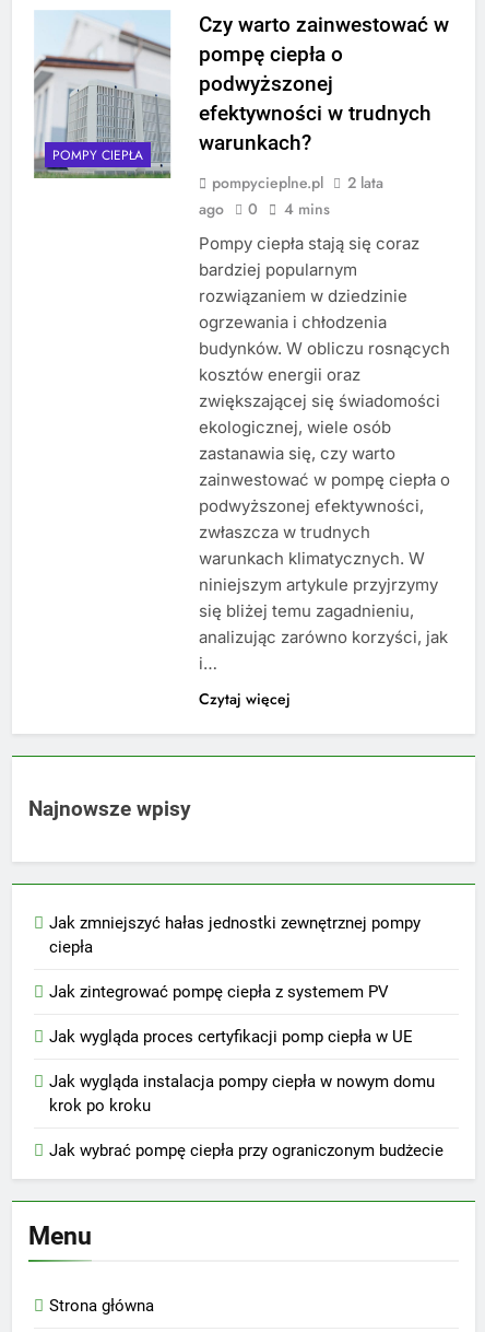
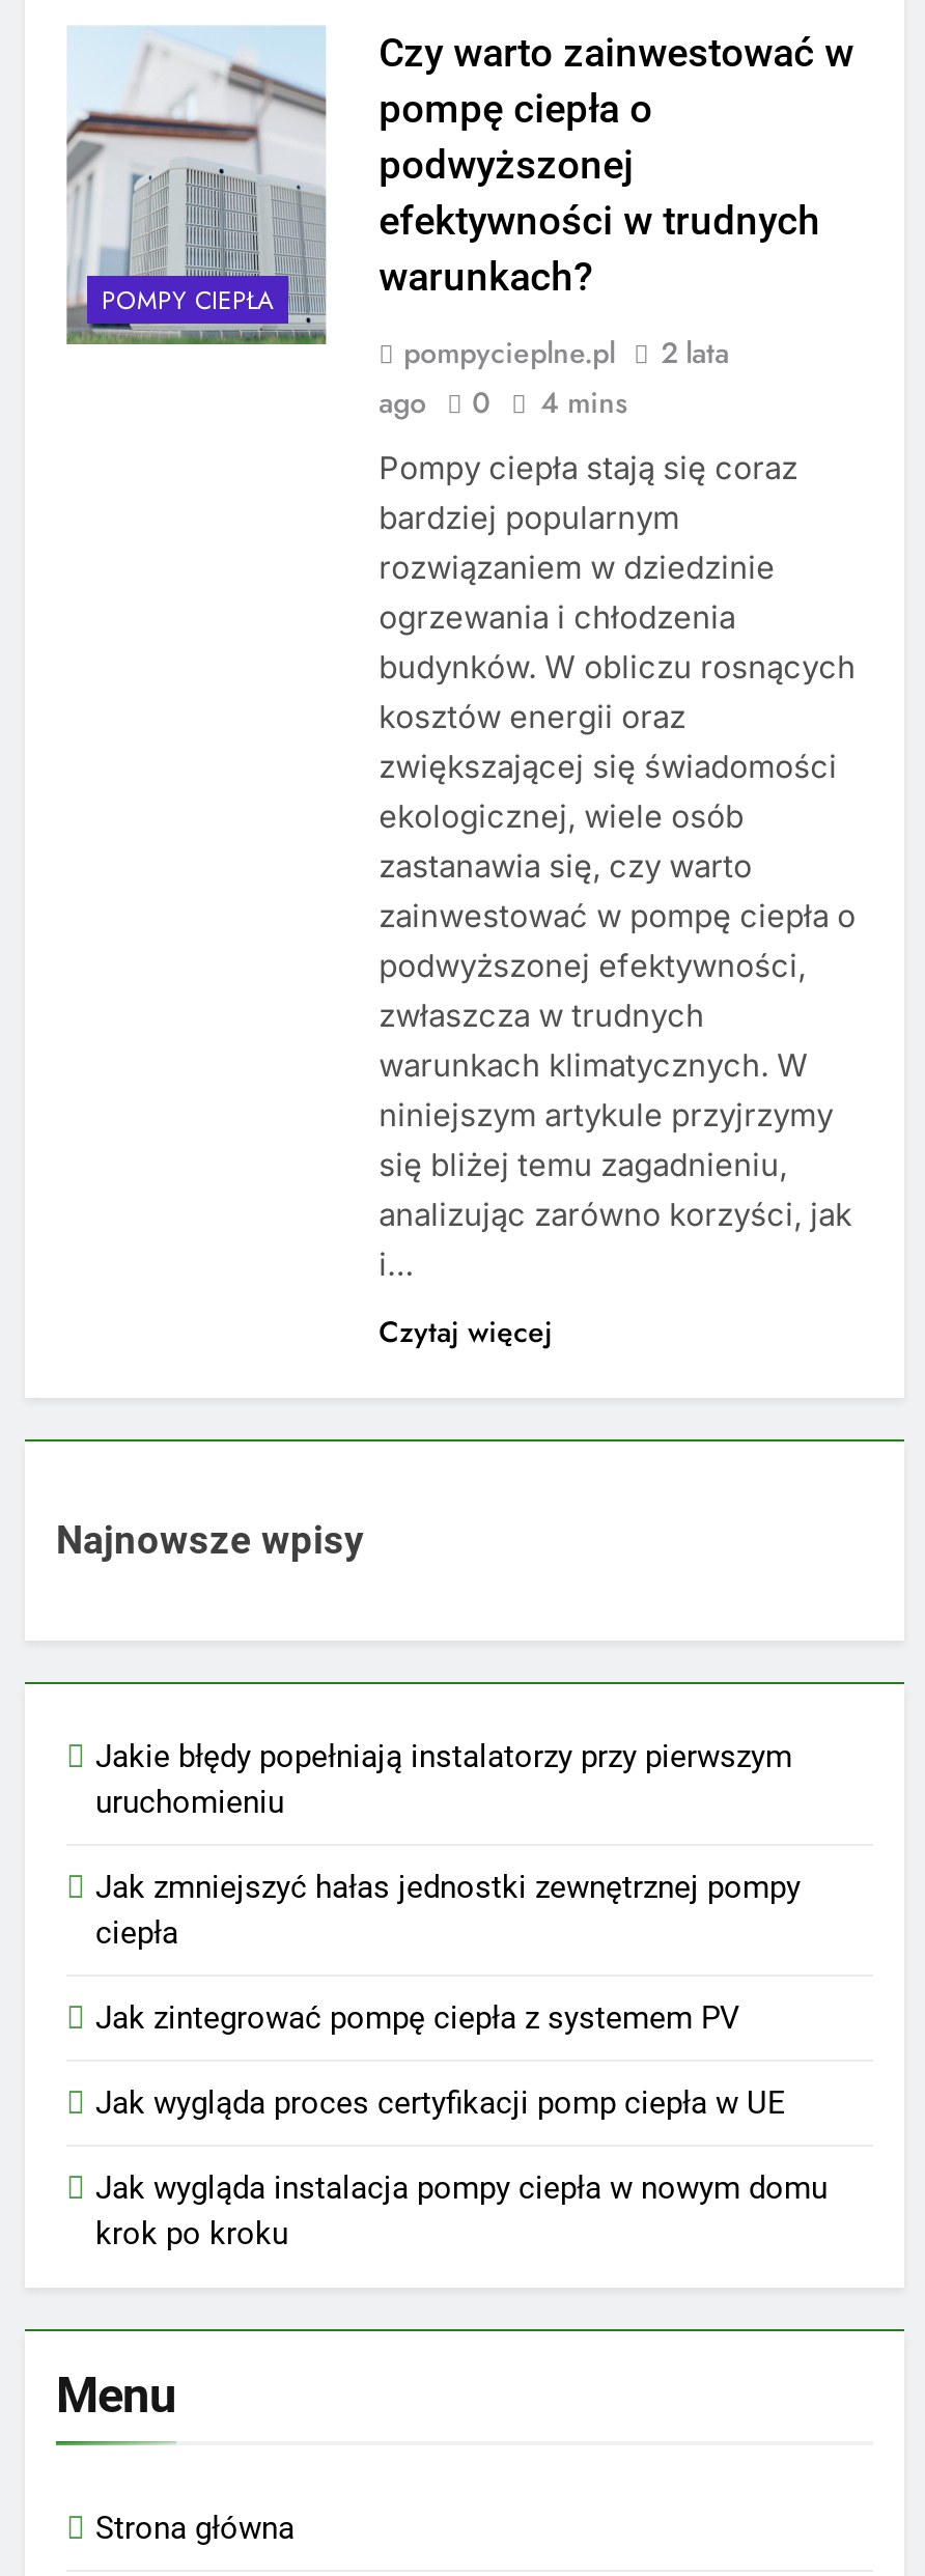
+ Jakie błędy popełniają instalatorzy przy pierwszym
+ uruchomieniu

moved down: Jak zmniejszyć hałas jednostki zewnętrznej pompy | ciepła | Jak zintegrować pompę ciepła z systemem PV | Jak wygląda proces certyfikacji pomp ciepła w UE | Jak wygląda instalacja pompy ciepła w nowym domu | krok po kroku

- Jak wybrać pompę ciepła przy ograniczonym budżecie
